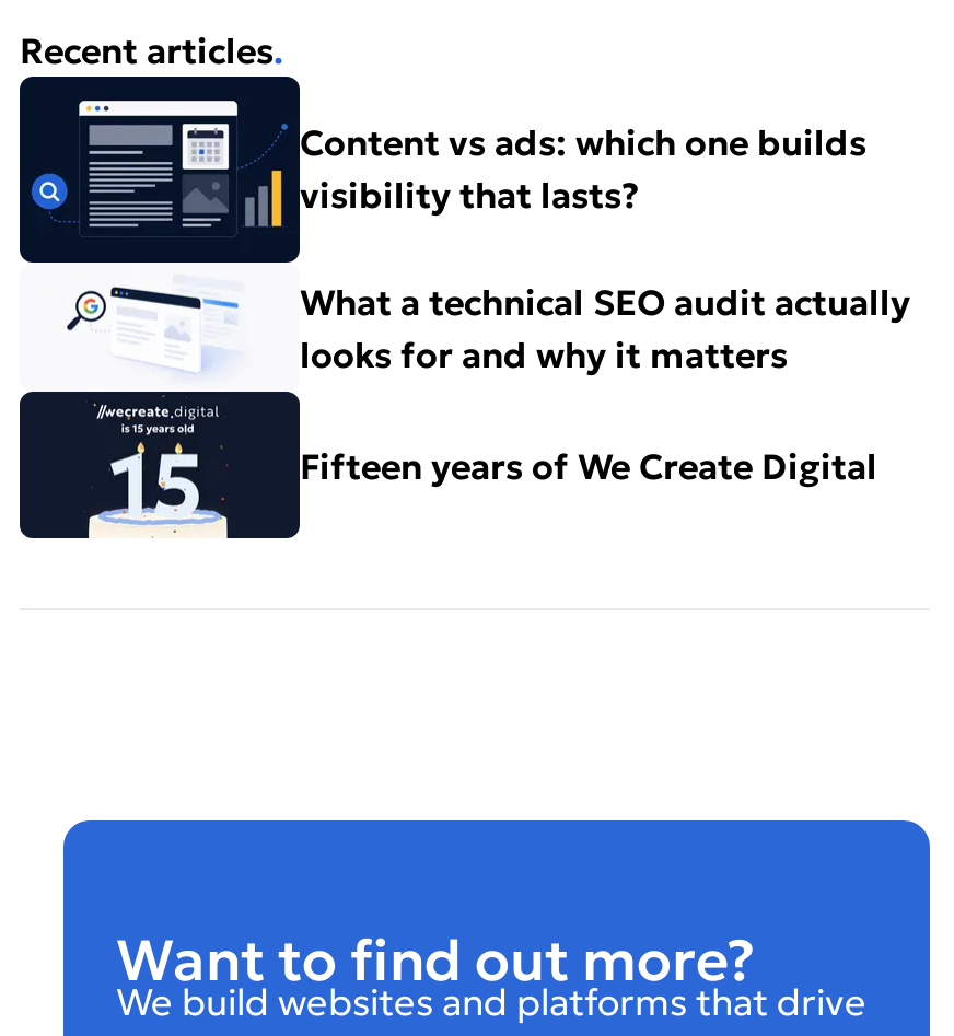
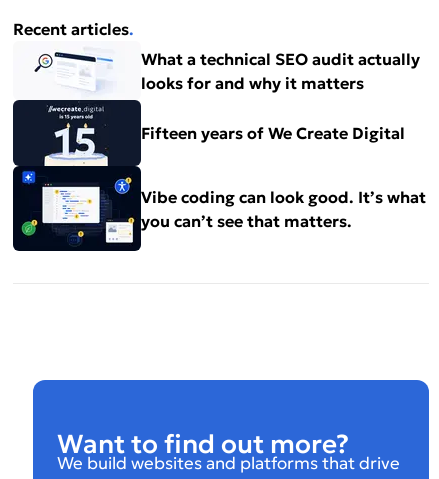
- [image]
- Content vs ads: which one builds
- visibility that lasts?

moved up: [image] | What a technical SEO audit actually | looks for and why it matters | Fifteen years of We Create Digital

+ [image]
+ Vibe coding can look good. It’s what
+ you can’t see that matters.
